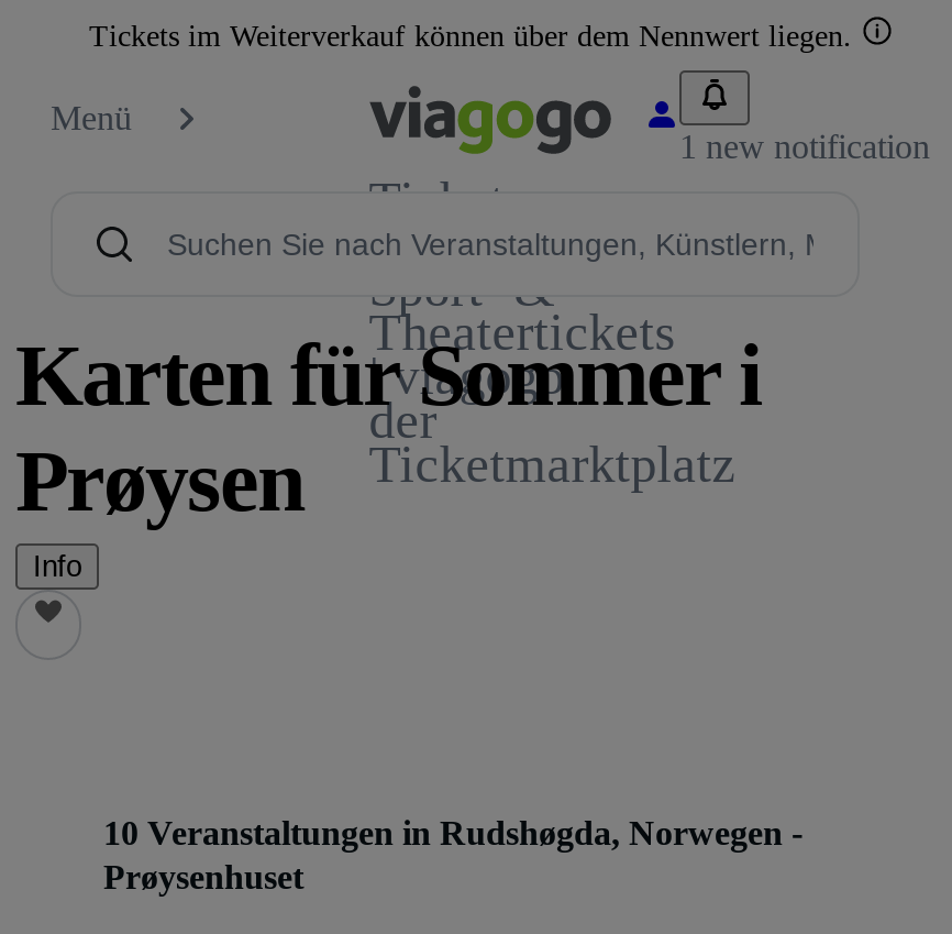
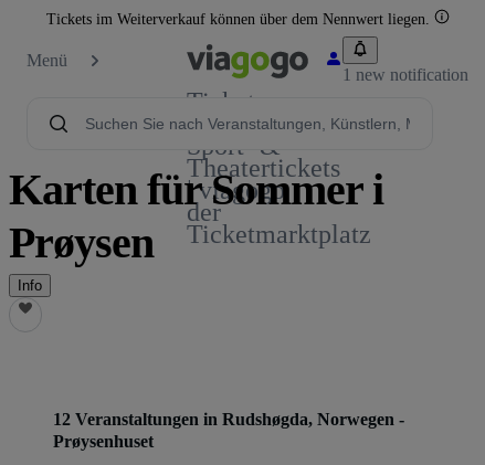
- 10 Veranstaltungen in Rudshøgda, Norwegen -
+ 12 Veranstaltungen in Rudshøgda, Norwegen -
